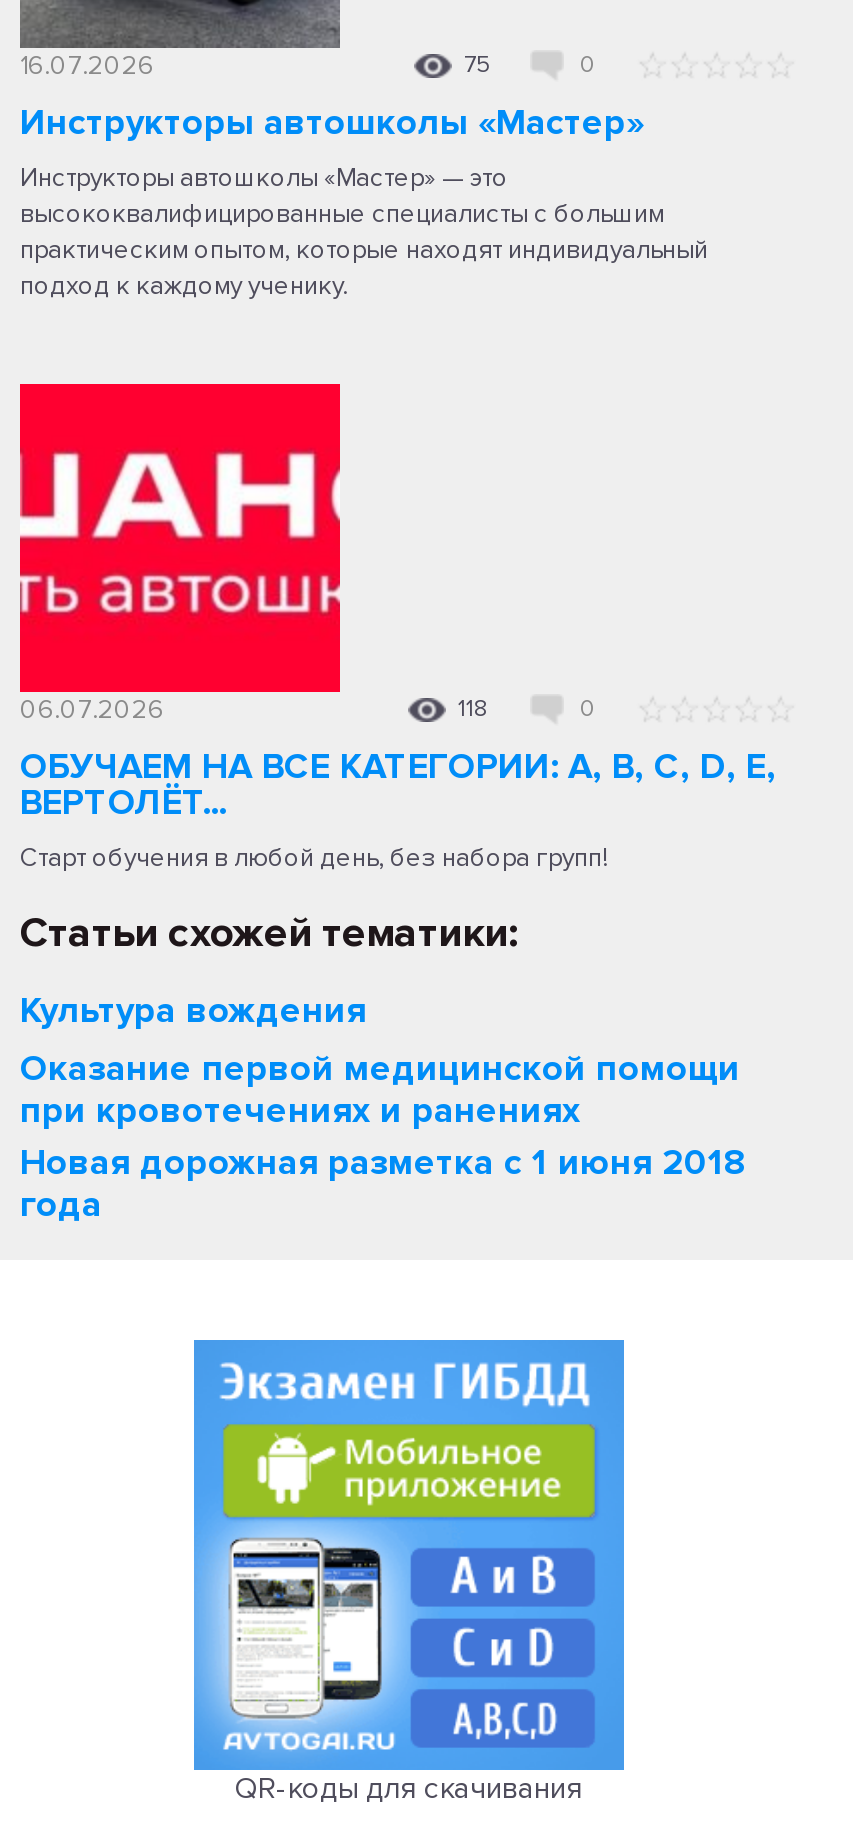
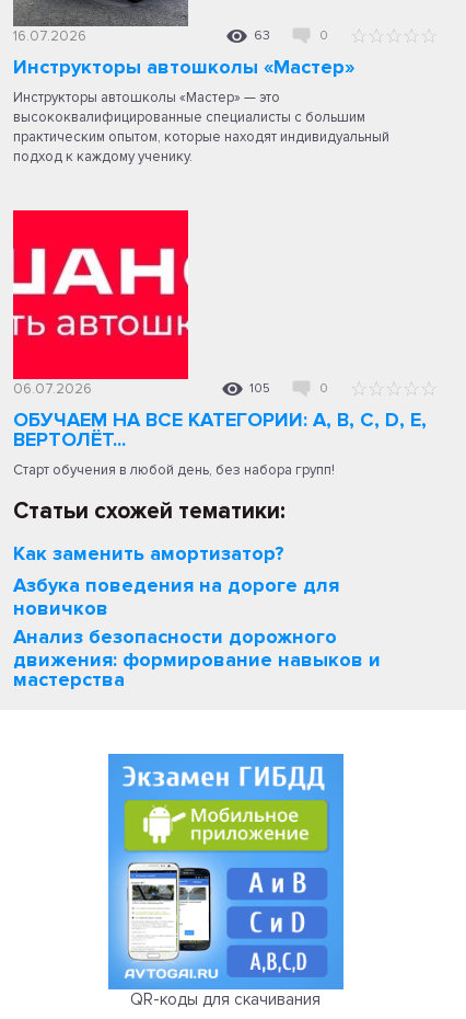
- 75
+ 63

- 118
+ 105

- Культура вождения
- Оказание первой медицинской помощи
- при кровотечениях и ранениях
- Новая дорожная разметка с 1 июня 2018
- года
+ Как заменить амортизатор?
+ Азбука поведения на дороге для
+ новичков
+ Анализ безопасности дорожного
+ движения: формирование навыков и
+ мастерства
